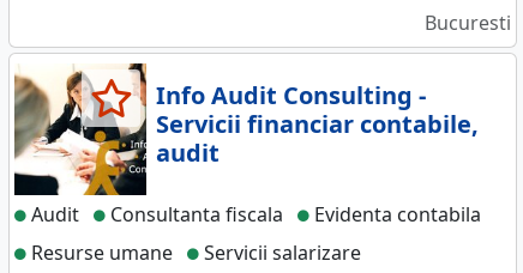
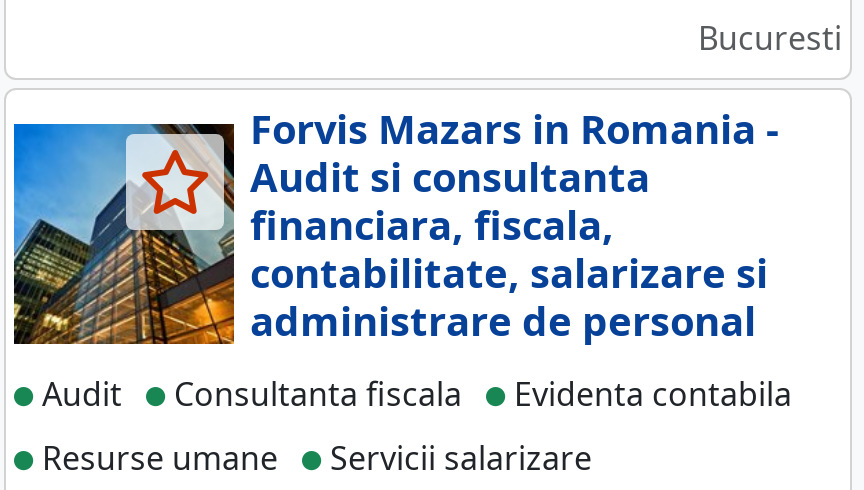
- [image]
- Info Audit Consulting -
- Servicii financiar contabile,
- audit
+ [image]
+ Forvis Mazars in Romania -
+ Audit si consultanta
+ financiara, fiscala,
+ contabilitate, salarizare si
+ administrare de personal
